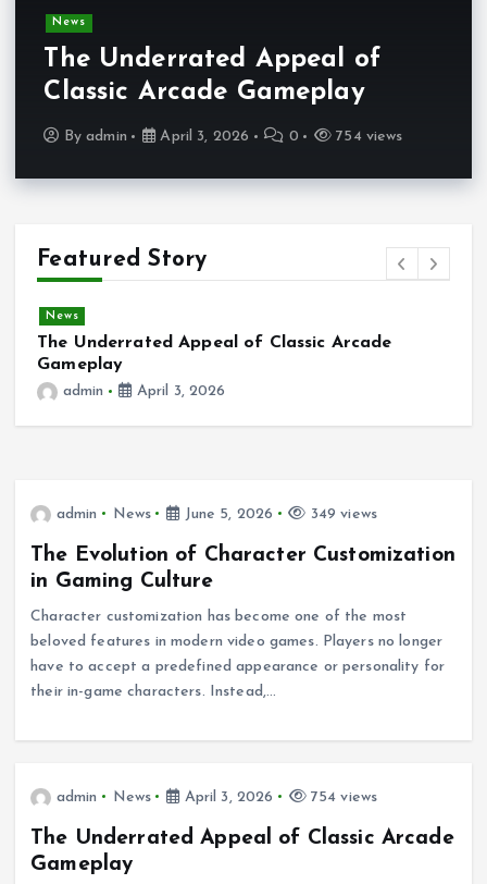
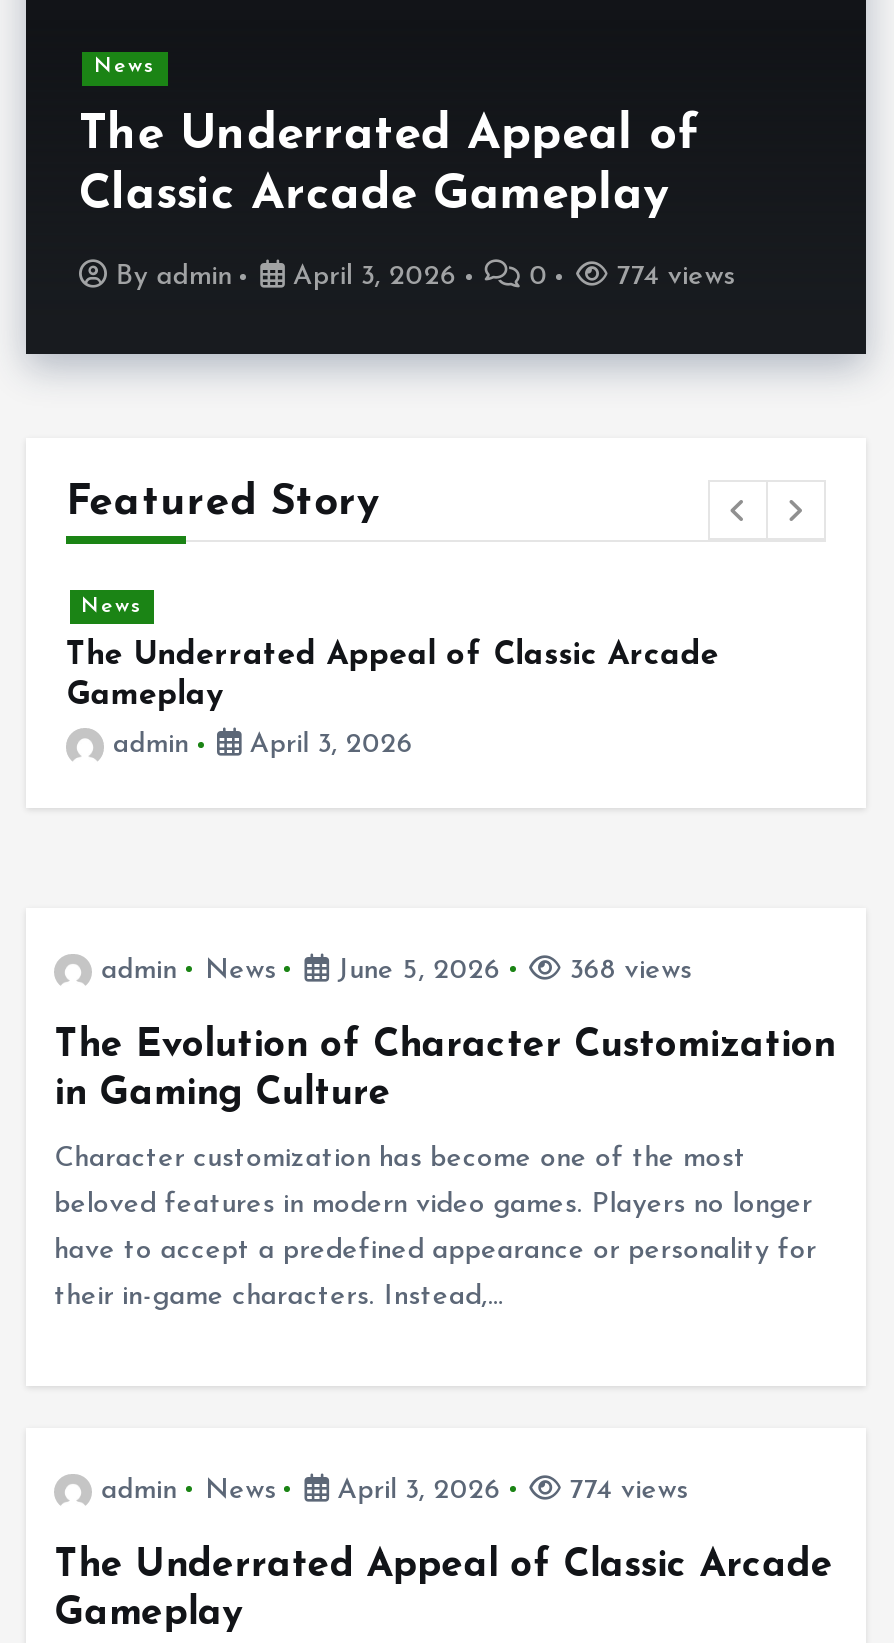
- 754 views
+ 774 views

- 349 views
+ 368 views

- 754 views
+ 774 views
